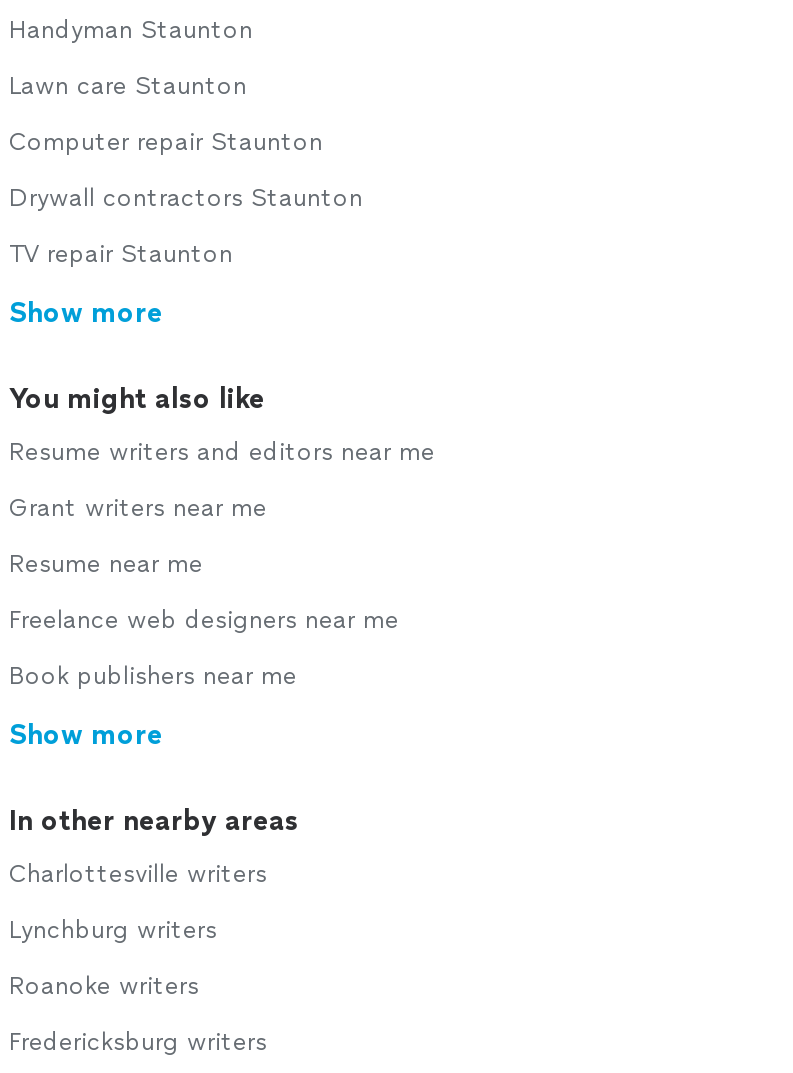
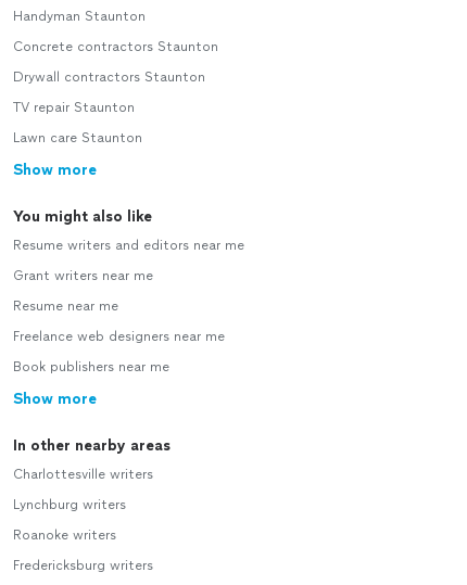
moved down: Lawn care Staunton

- Computer repair Staunton
+ Concrete contractors Staunton

moved up: Drywall contractors Staunton | TV repair Staunton
